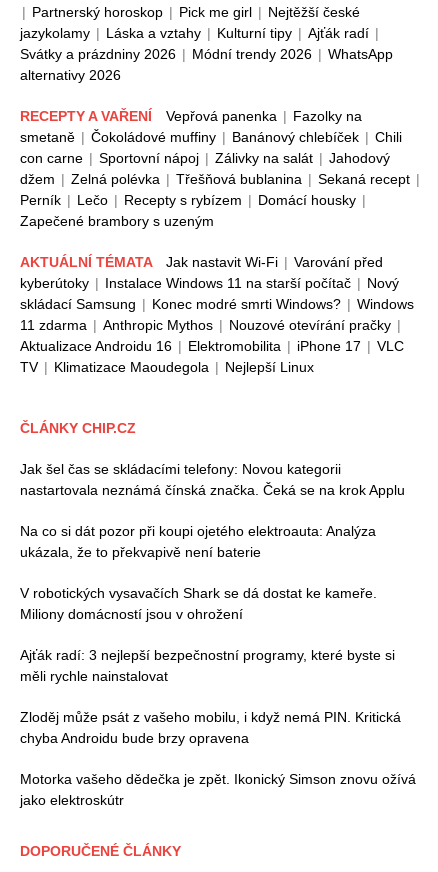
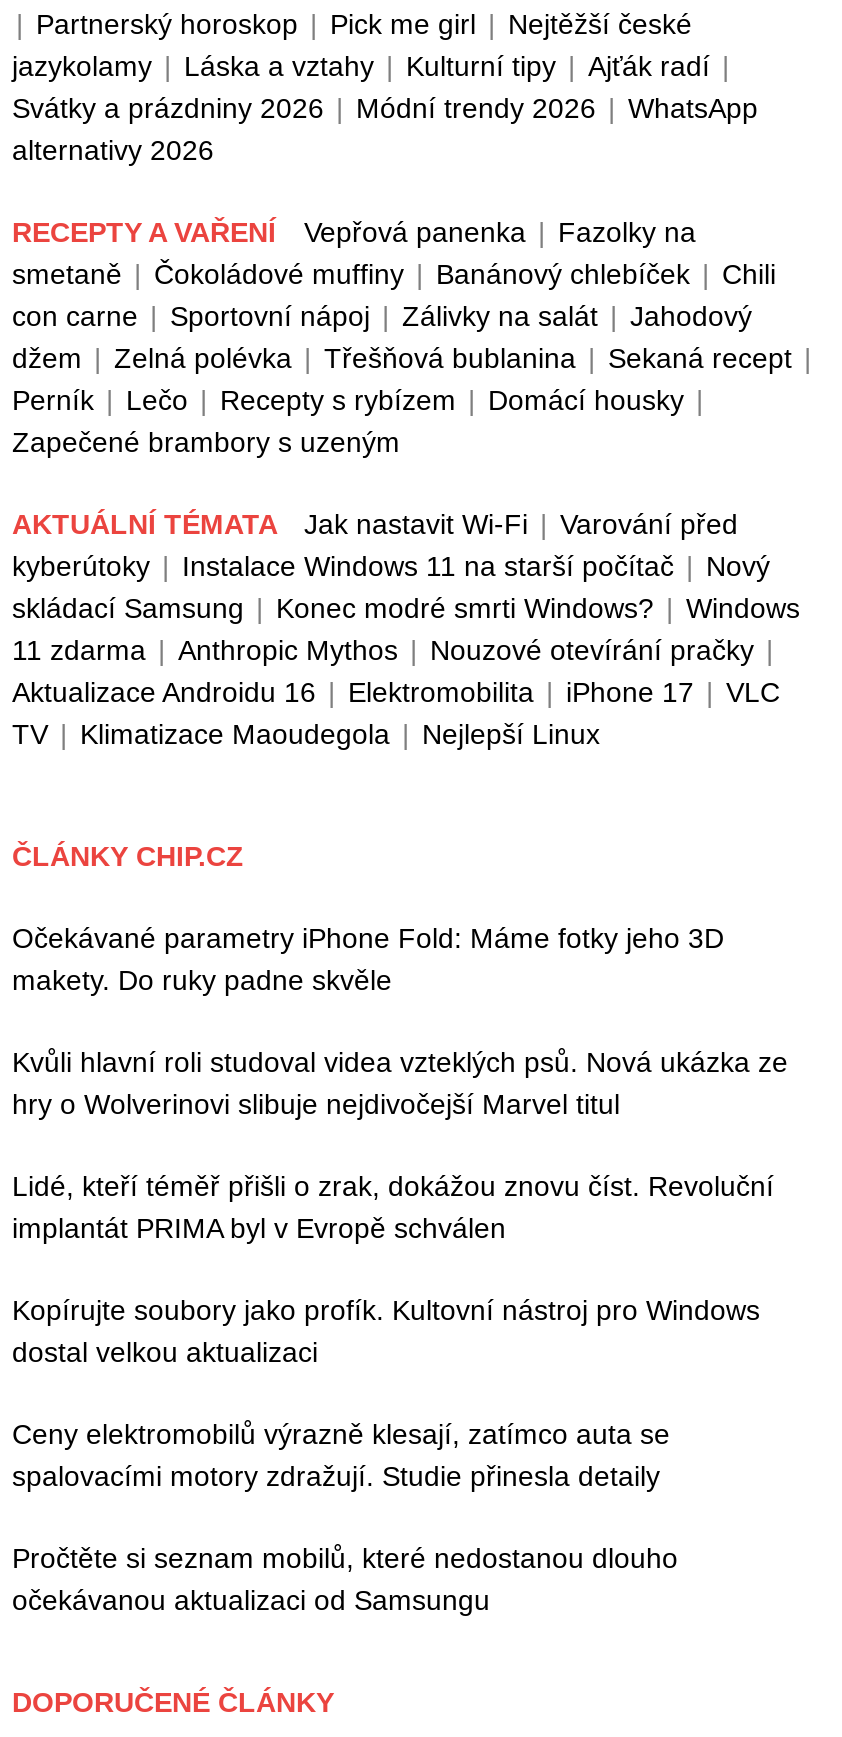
- Jak šel čas se skládacími telefony: Novou kategorii
- nastartovala neznámá čínská značka. Čeká se na krok Applu
+ Očekávané parametry iPhone Fold: Máme fotky jeho 3D
+ makety. Do ruky padne skvěle

- Na co si dát pozor při koupi ojetého elektroauta: Analýza
- ukázala, že to překvapivě není baterie
+ Kvůli hlavní roli studoval videa vzteklých psů. Nová ukázka ze
+ hry o Wolverinovi slibuje nejdivočejší Marvel titul

- V robotických vysavačích Shark se dá dostat ke kameře.
- Miliony domácností jsou v ohrožení
+ Lidé, kteří téměř přišli o zrak, dokážou znovu číst. Revoluční
+ implantát PRIMA byl v Evropě schválen

- Ajťák radí: 3 nejlepší bezpečnostní programy, které byste si
- měli rychle nainstalovat
+ Kopírujte soubory jako profík. Kultovní nástroj pro Windows
+ dostal velkou aktualizaci

- Zloděj může psát z vašeho mobilu, i když nemá PIN. Kritická
- chyba Androidu bude brzy opravena
+ Ceny elektromobilů výrazně klesají, zatímco auta se
+ spalovacími motory zdražují. Studie přinesla detaily

- Motorka vašeho dědečka je zpět. Ikonický Simson znovu ožívá
- jako elektroskútr
+ Pročtěte si seznam mobilů, které nedostanou dlouho
+ očekávanou aktualizaci od Samsungu
